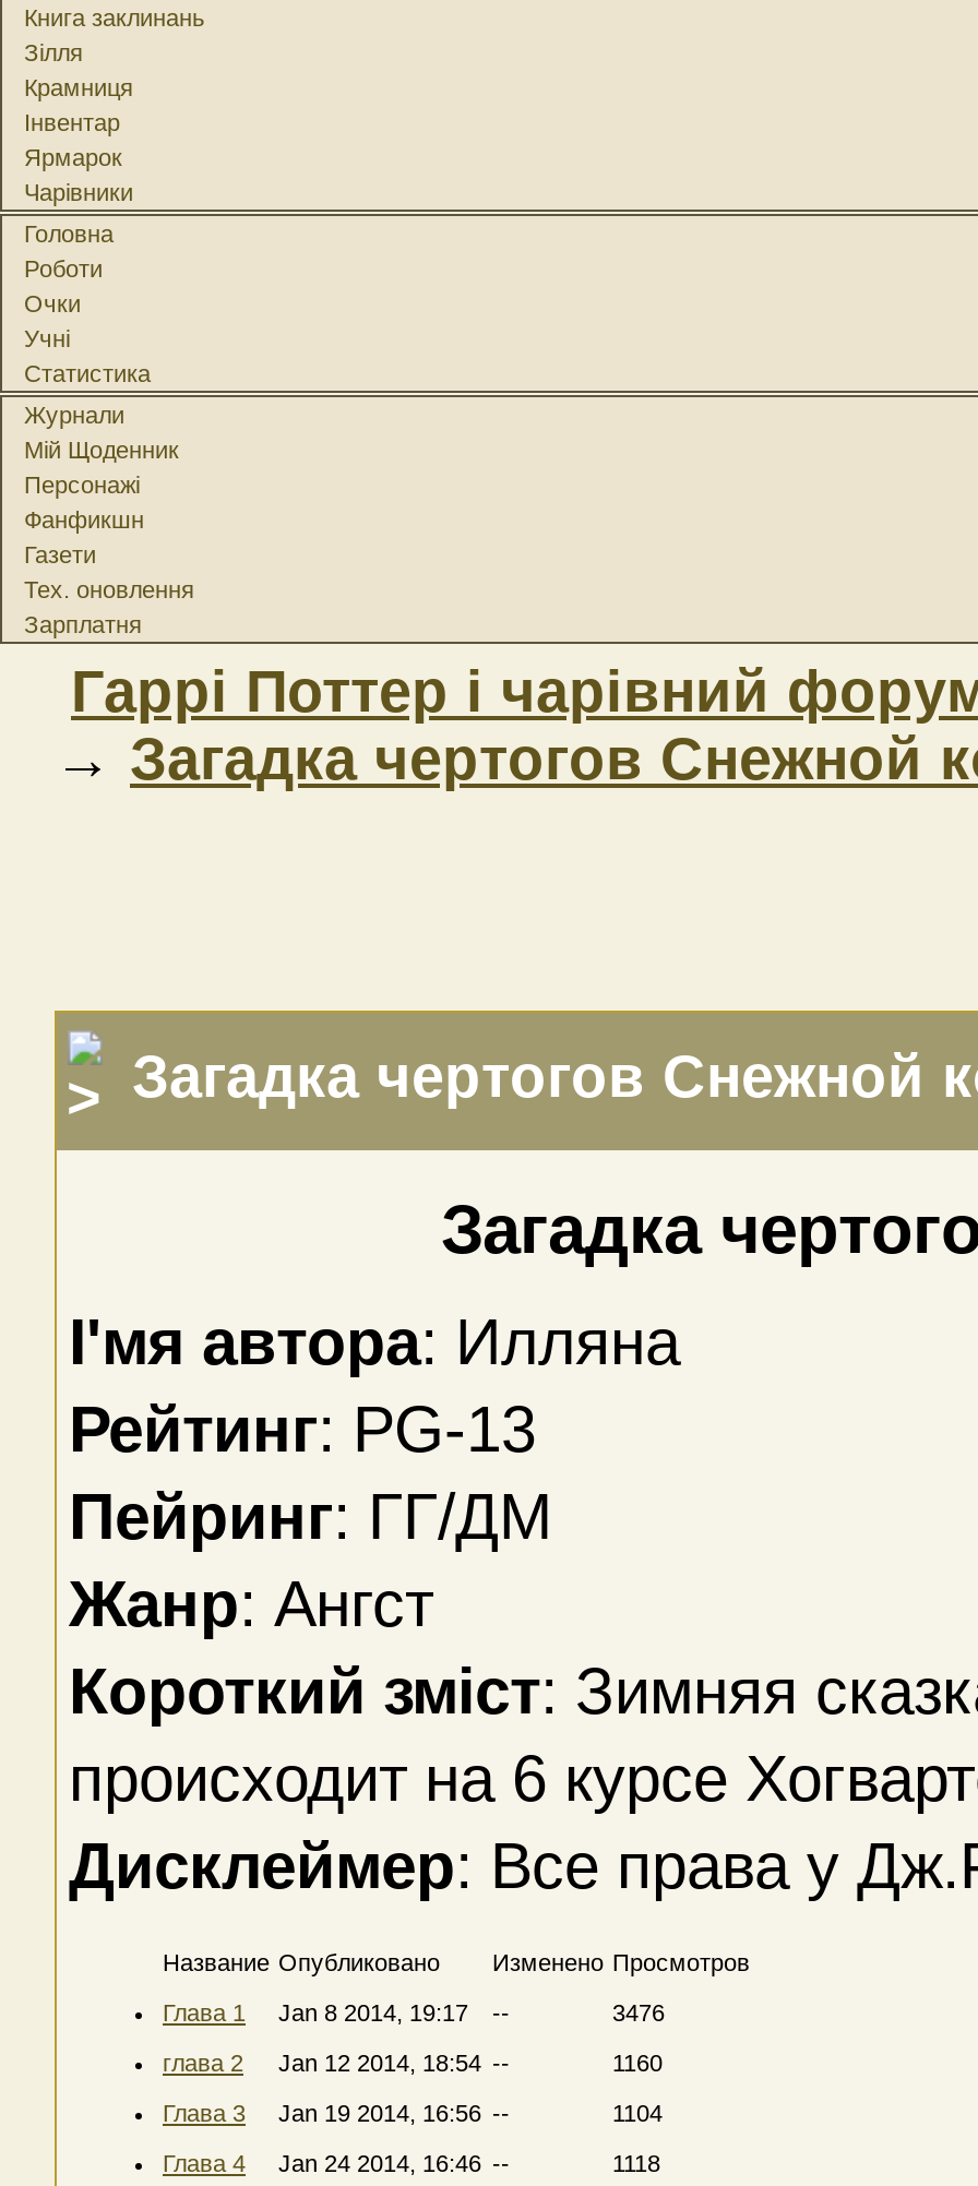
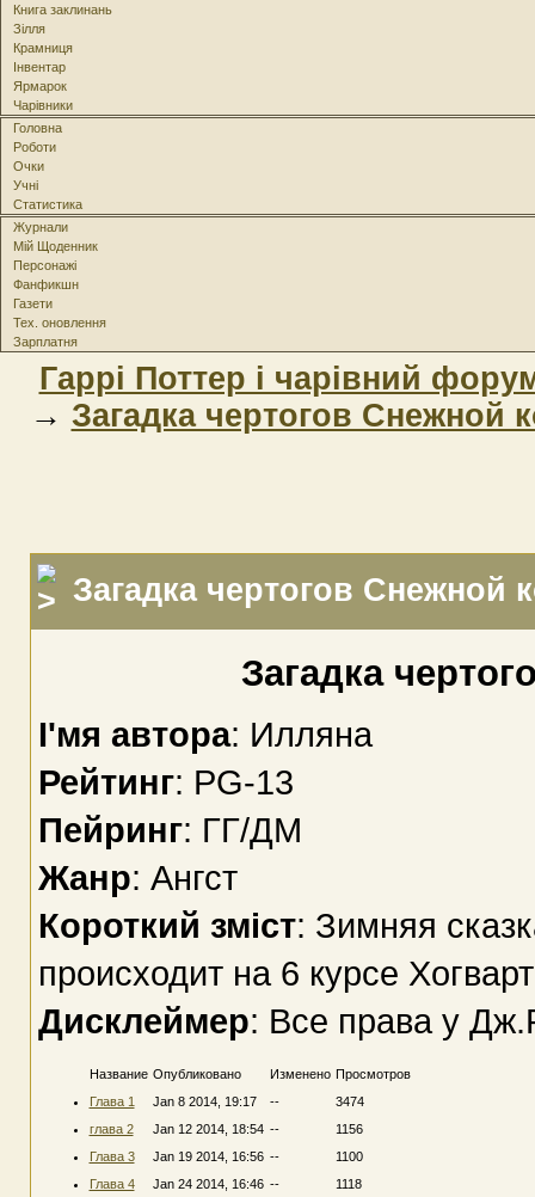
- 3476
+ 3474

- 1160
+ 1156

- 1104
+ 1100
